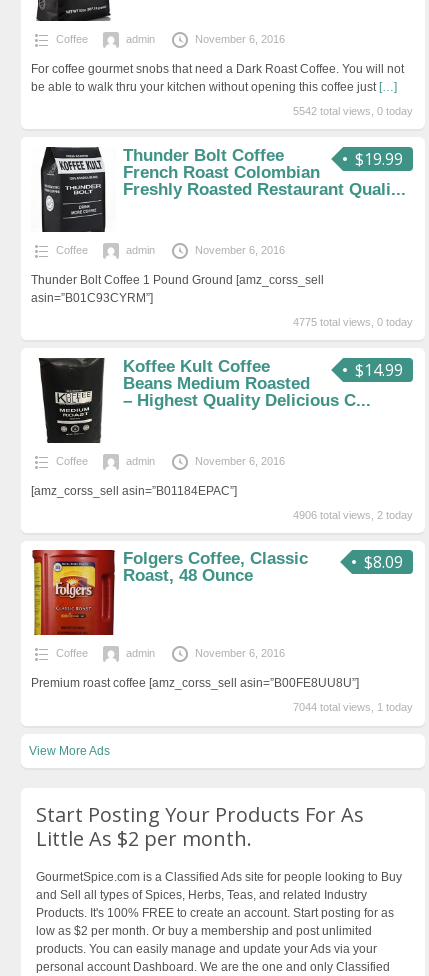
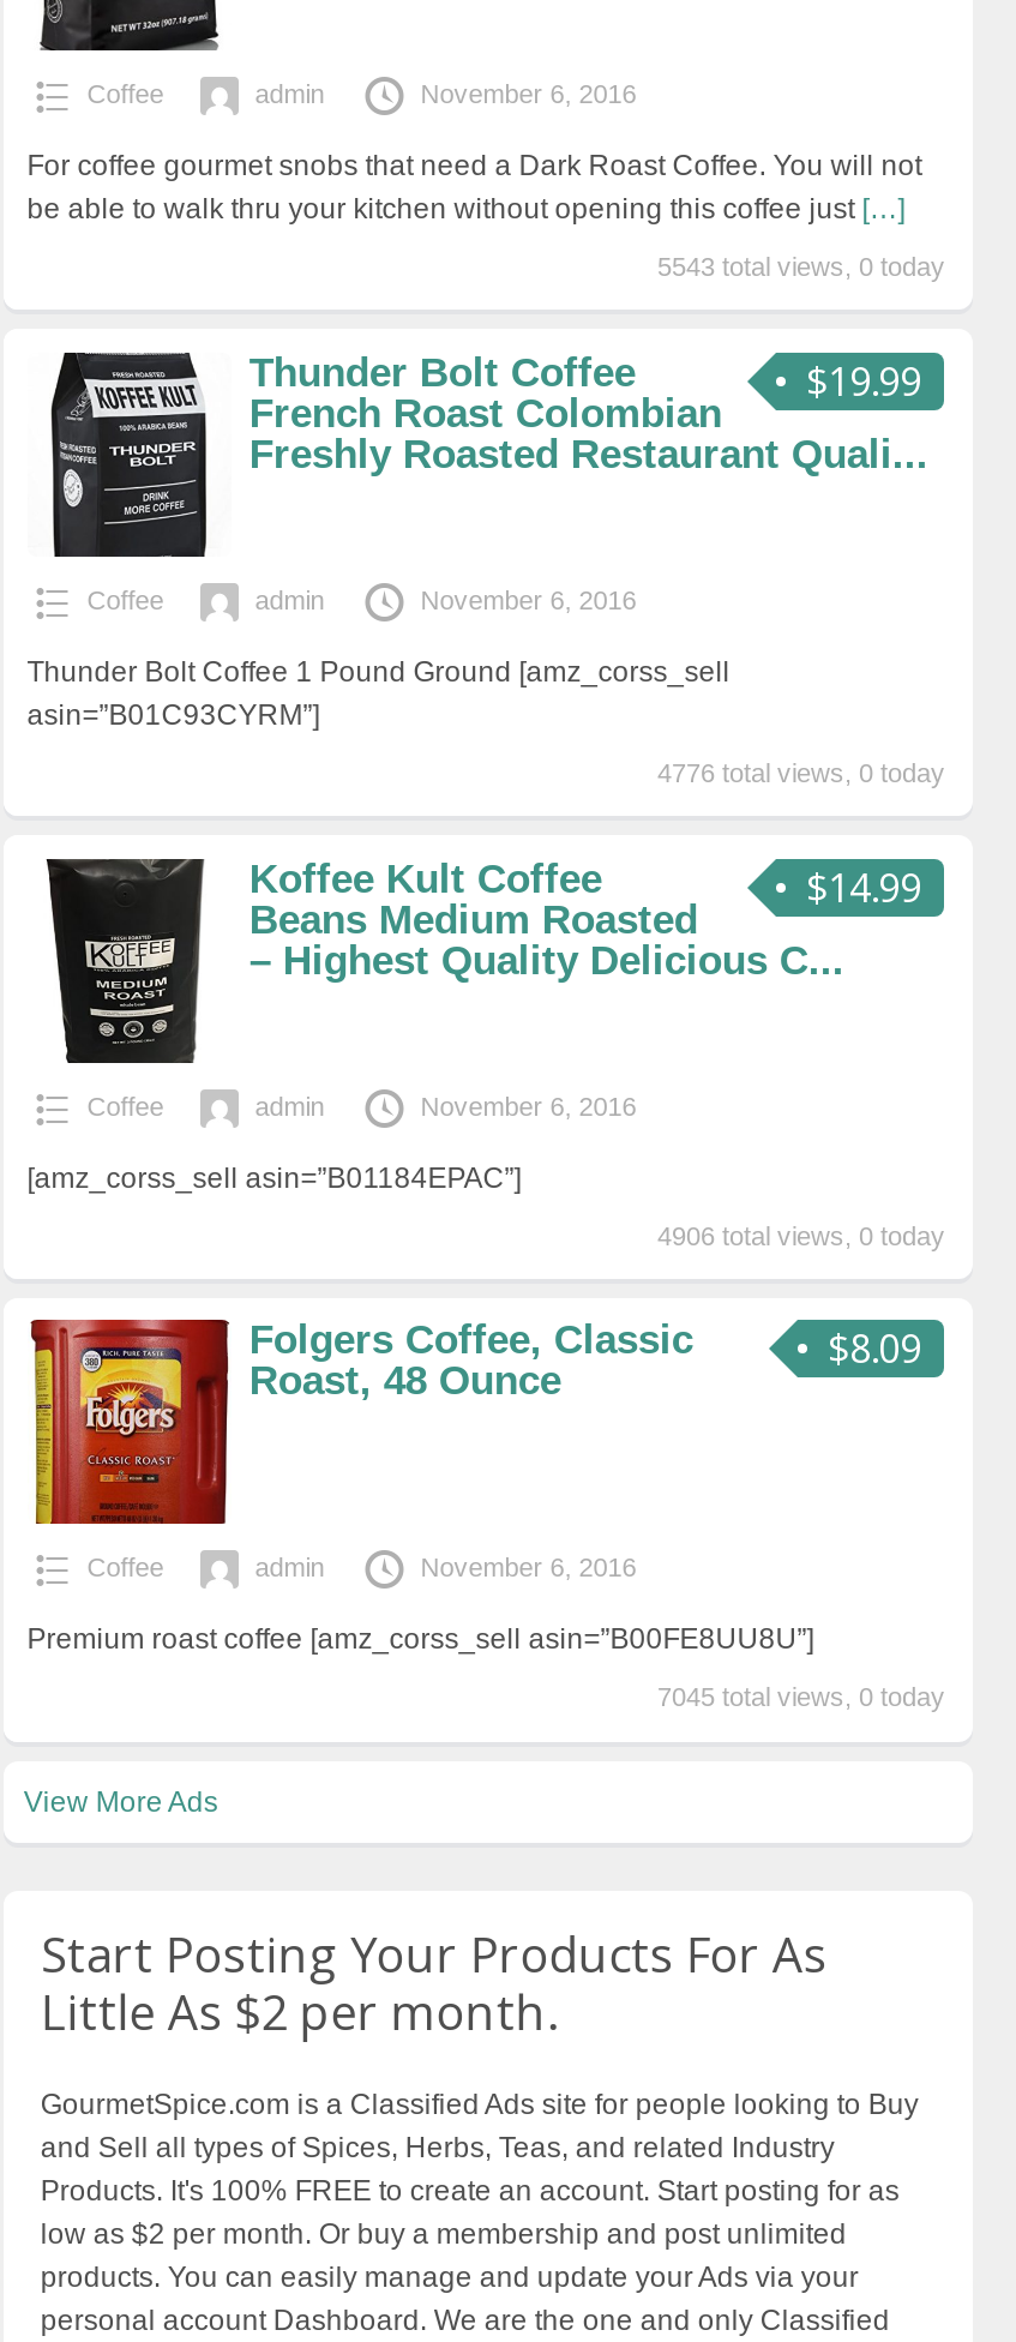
- 5542 total views, 0 today
+ 5543 total views, 0 today

- 4775 total views, 0 today
+ 4776 total views, 0 today

- 4906 total views, 2 today
+ 4906 total views, 0 today

- 7044 total views, 1 today
+ 7045 total views, 0 today
